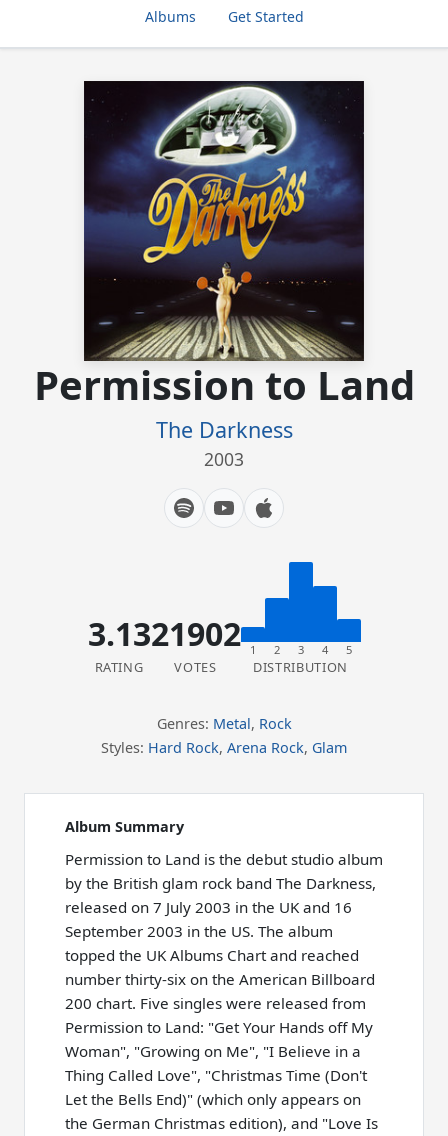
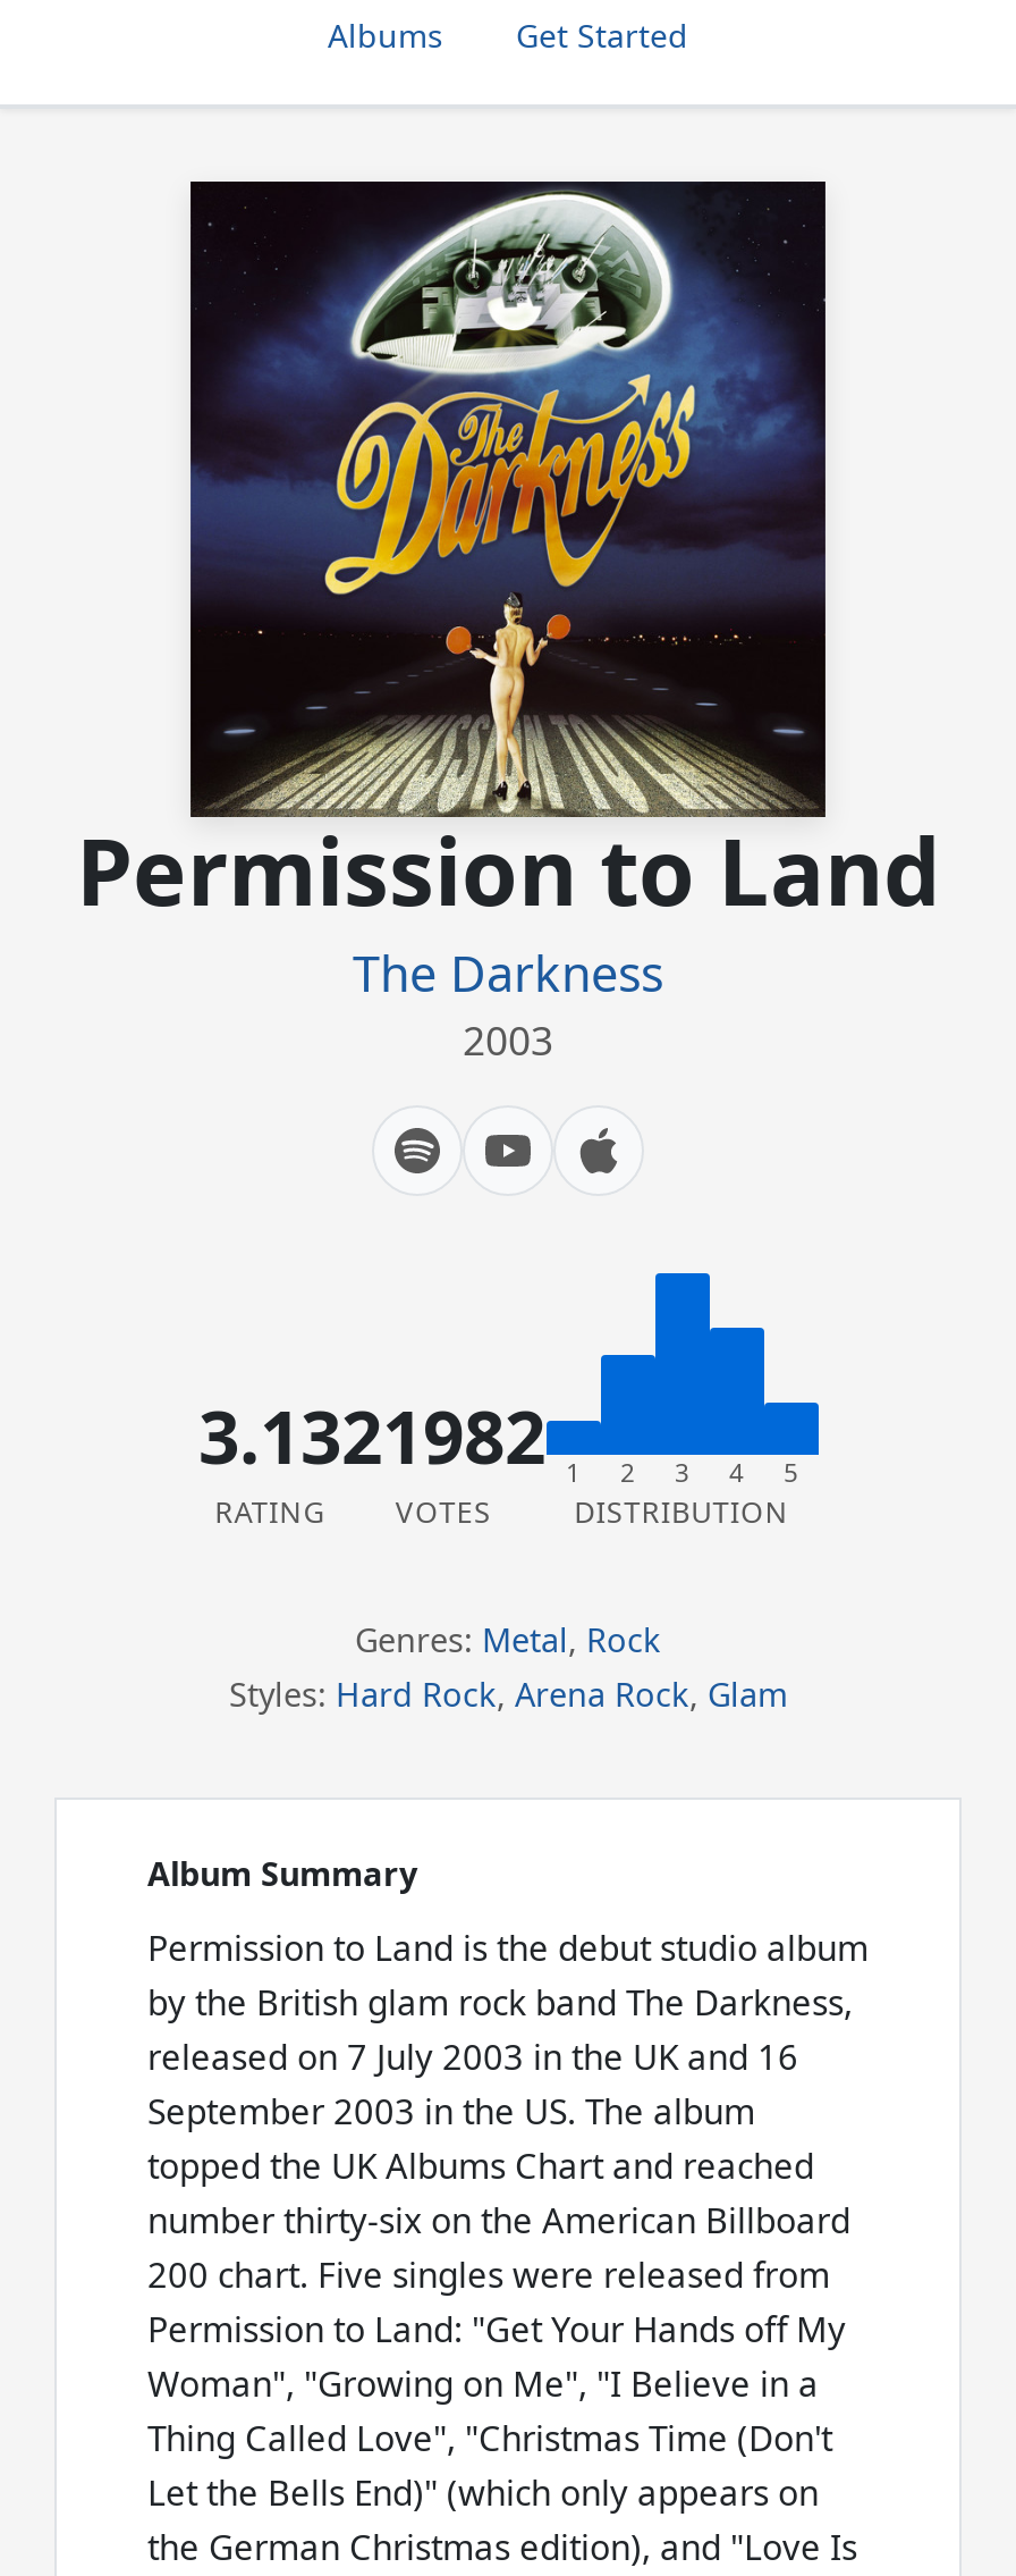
- 21902
+ 21982
